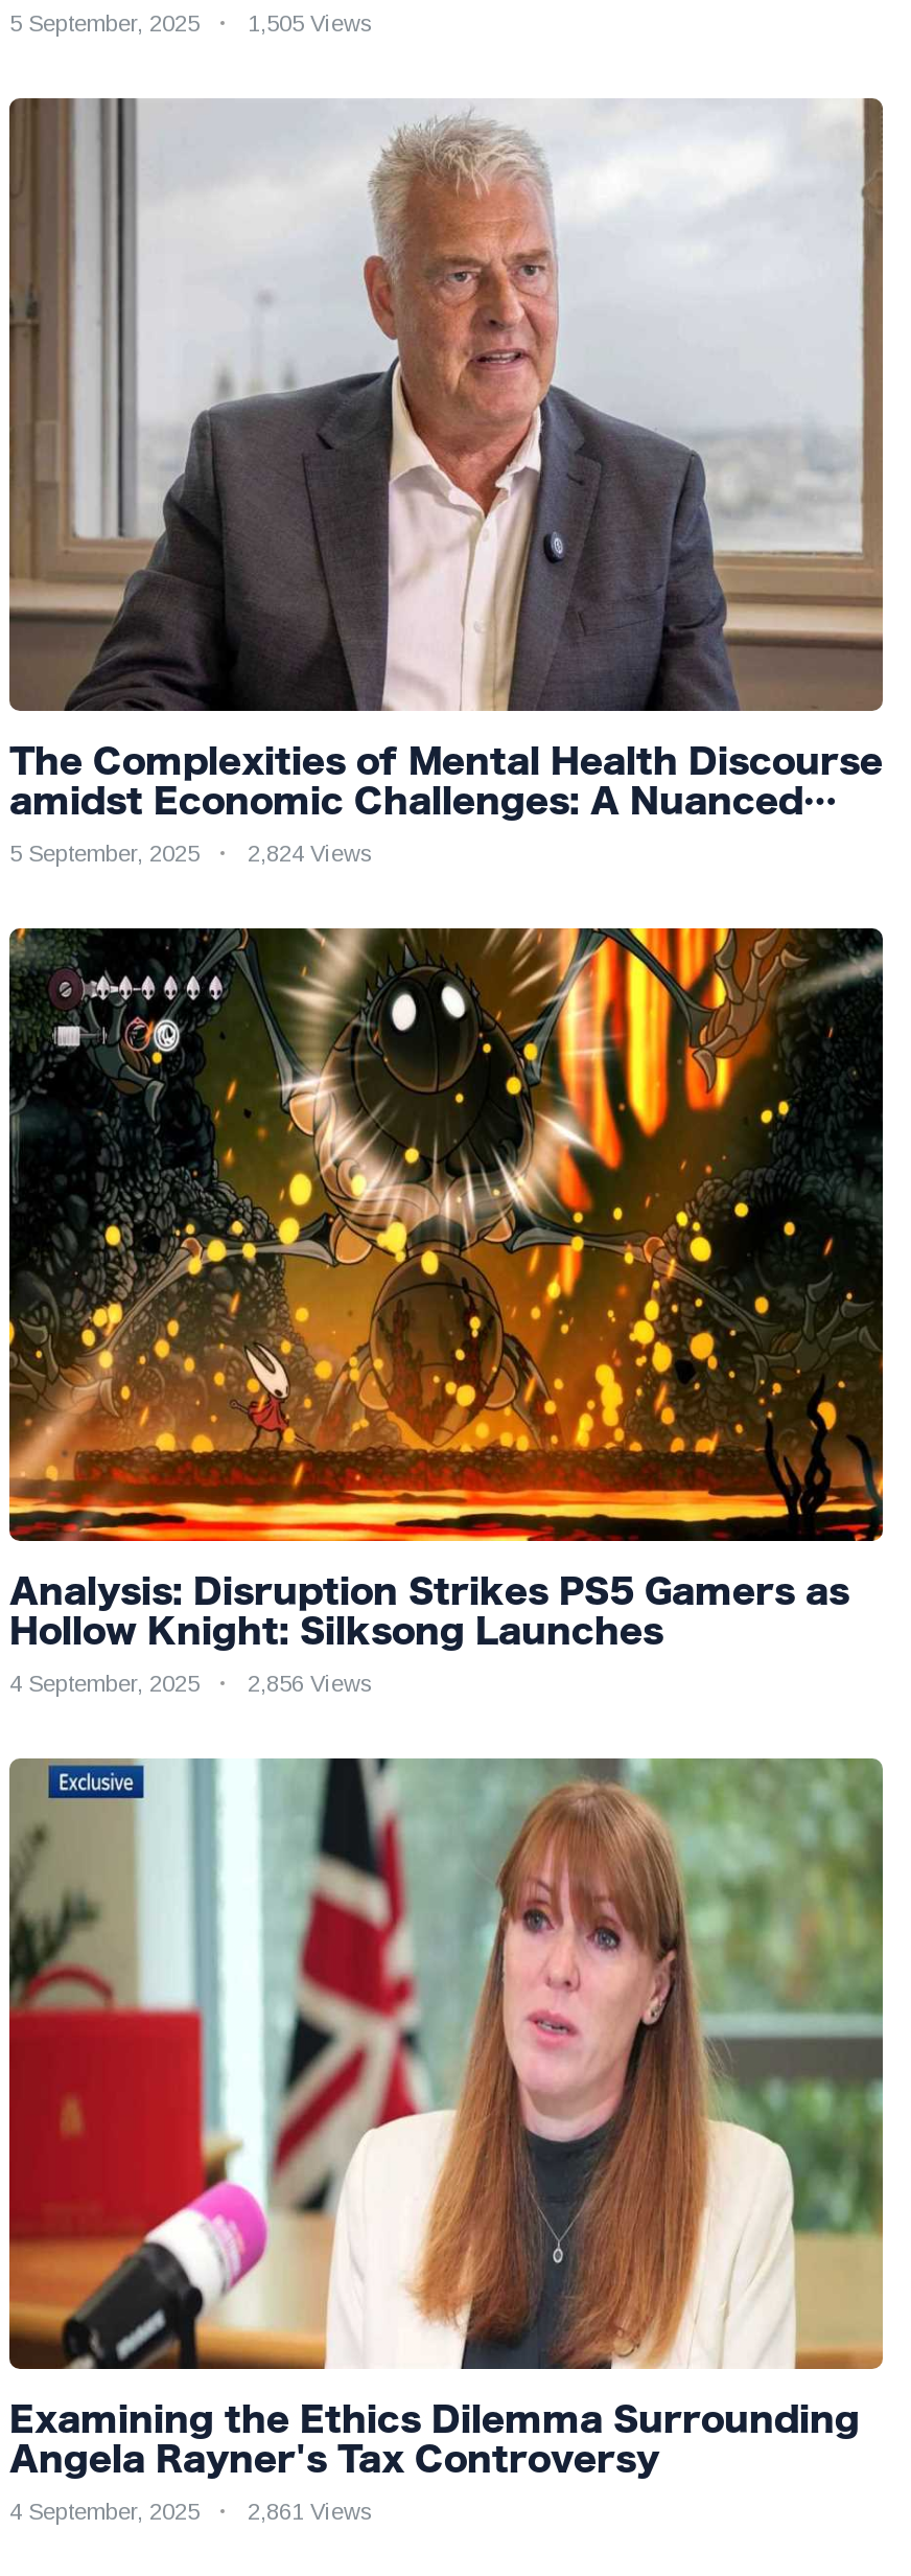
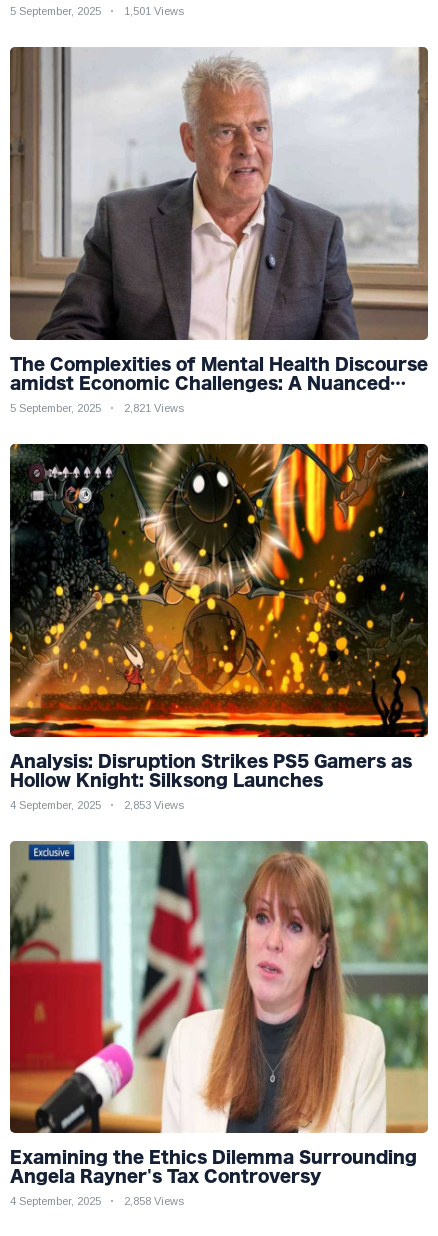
- 5 September, 2025 1,505 Views
+ 5 September, 2025 1,501 Views

- 2,824 Views
+ 2,821 Views

- 4 September, 2025 2,856 Views
+ 4 September, 2025 2,853 Views

- 4 September, 2025 2,861 Views
+ 4 September, 2025 2,858 Views
